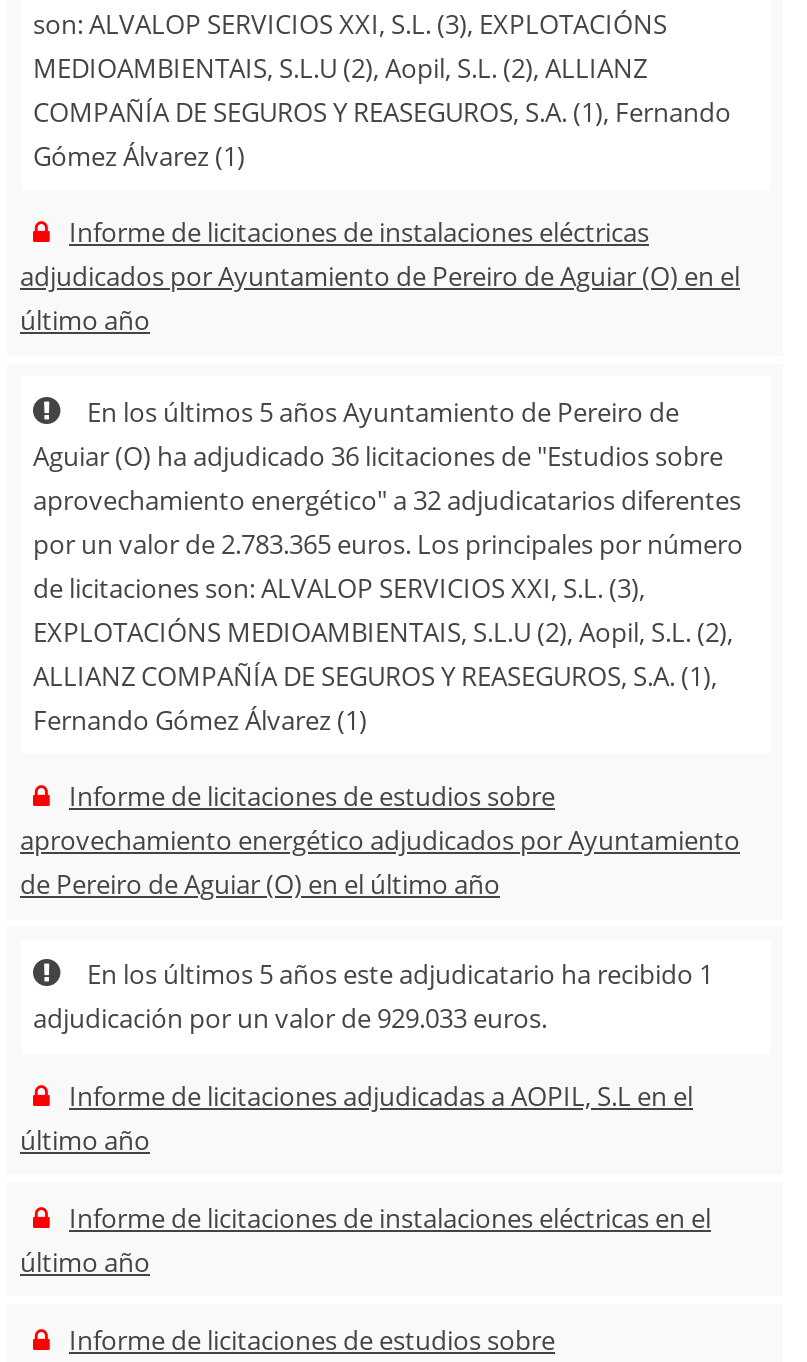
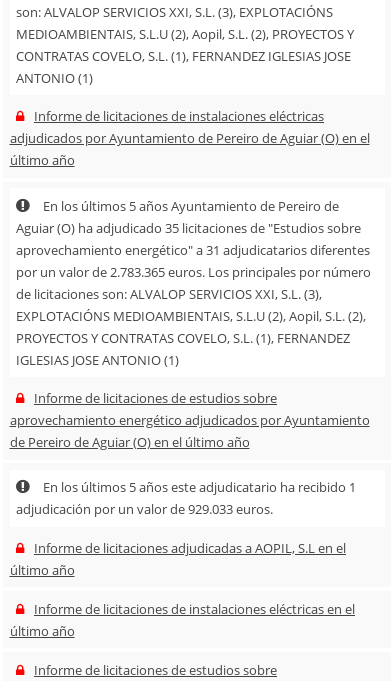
- MEDIOAMBIENTAIS, S.L.U (2), Aopil, S.L. (2), ALLIANZ
- COMPAÑÍA DE SEGUROS Y REASEGUROS, S.A. (1), Fernando
- Gómez Álvarez (1)
+ MEDIOAMBIENTAIS, S.L.U (2), Aopil, S.L. (2), PROYECTOS Y
+ CONTRATAS COVELO, S.L. (1), FERNANDEZ IGLESIAS JOSE
+ ANTONIO (1)

- Aguiar (O) ha adjudicado 36 licitaciones de "Estudios sobre
+ Aguiar (O) ha adjudicado 35 licitaciones de "Estudios sobre

- aprovechamiento energético" a 32 adjudicatarios diferentes
+ aprovechamiento energético" a 31 adjudicatarios diferentes

- ALLIANZ COMPAÑÍA DE SEGUROS Y REASEGUROS, S.A. (1),
- Fernando Gómez Álvarez (1)
+ PROYECTOS Y CONTRATAS COVELO, S.L. (1), FERNANDEZ
+ IGLESIAS JOSE ANTONIO (1)
